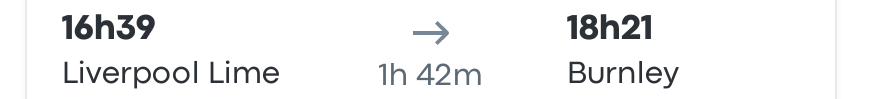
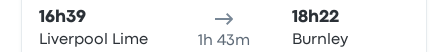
- 18h21
+ 18h22

- 1h 42m
+ 1h 43m
